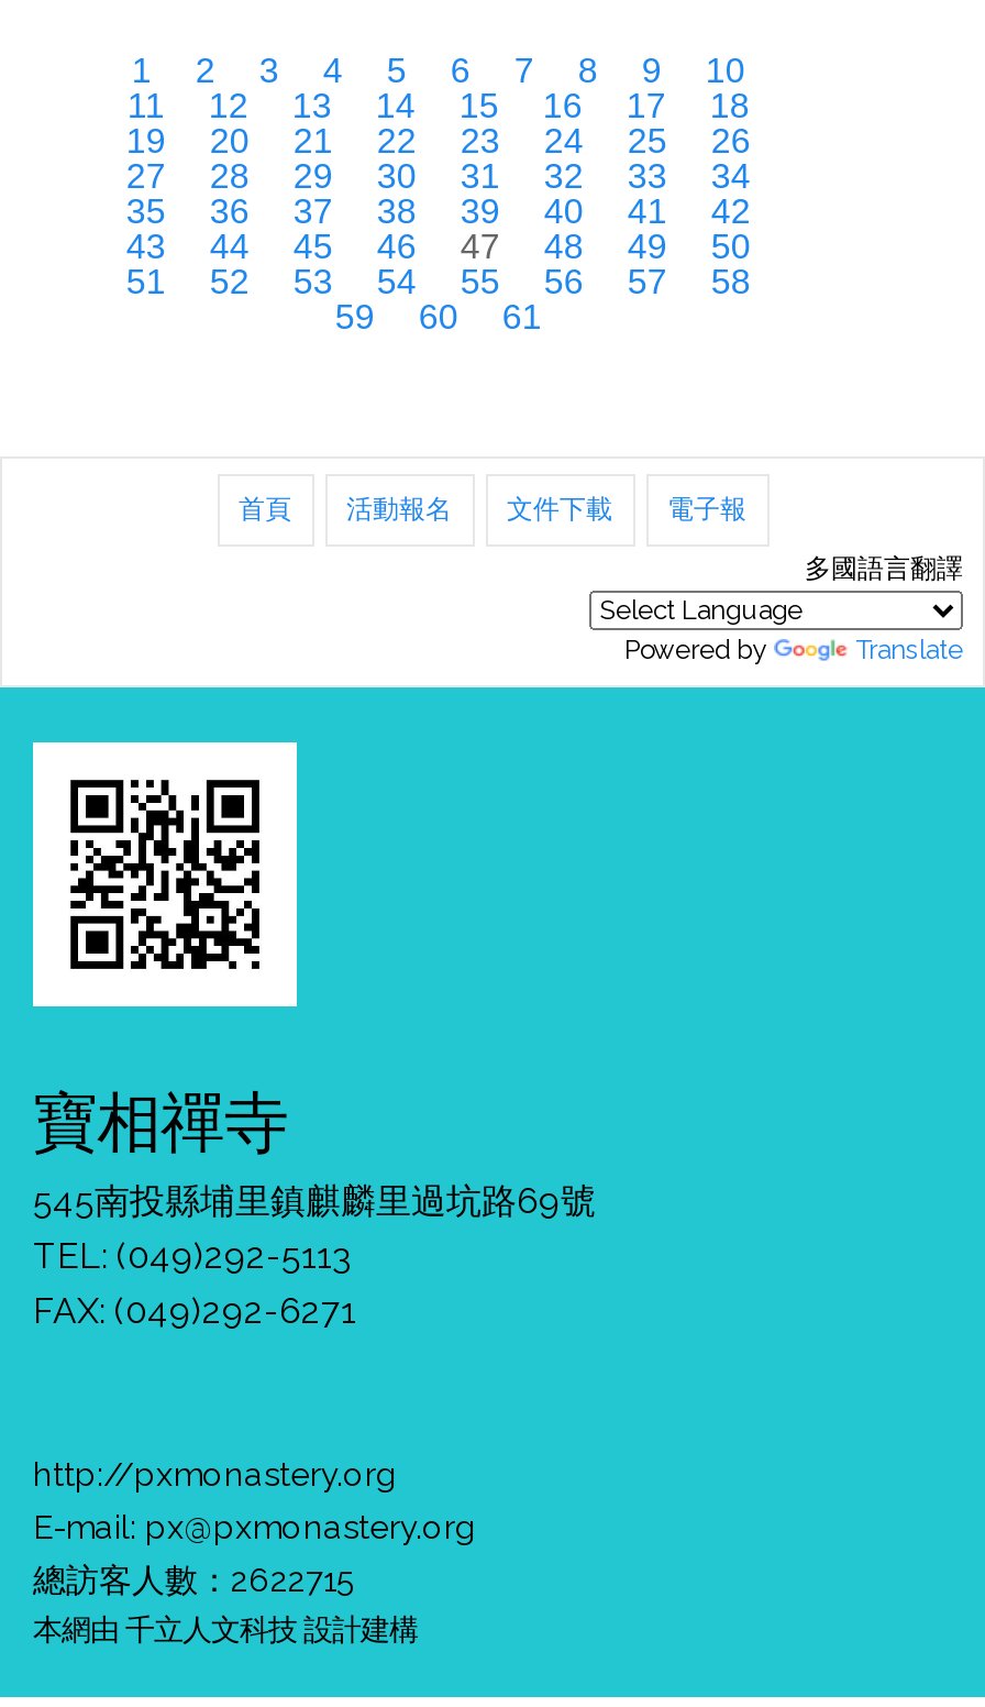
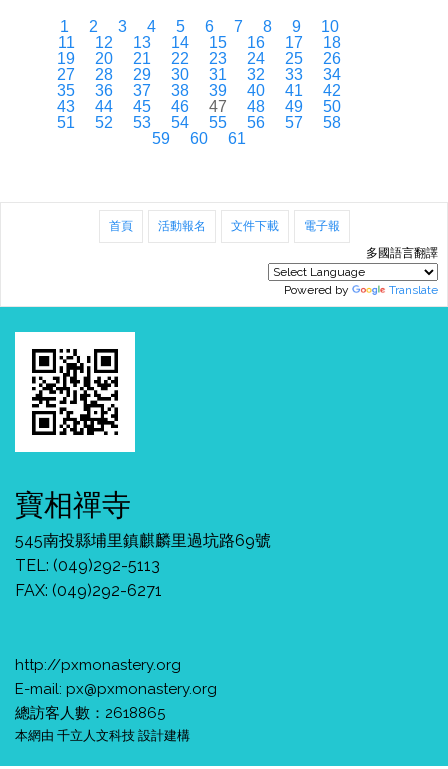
- 總訪客人數：2622715
+ 總訪客人數：2618865
